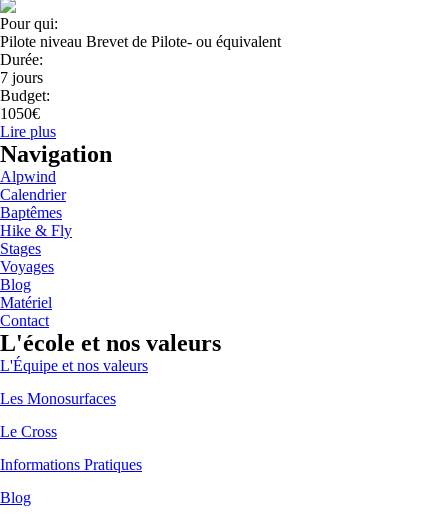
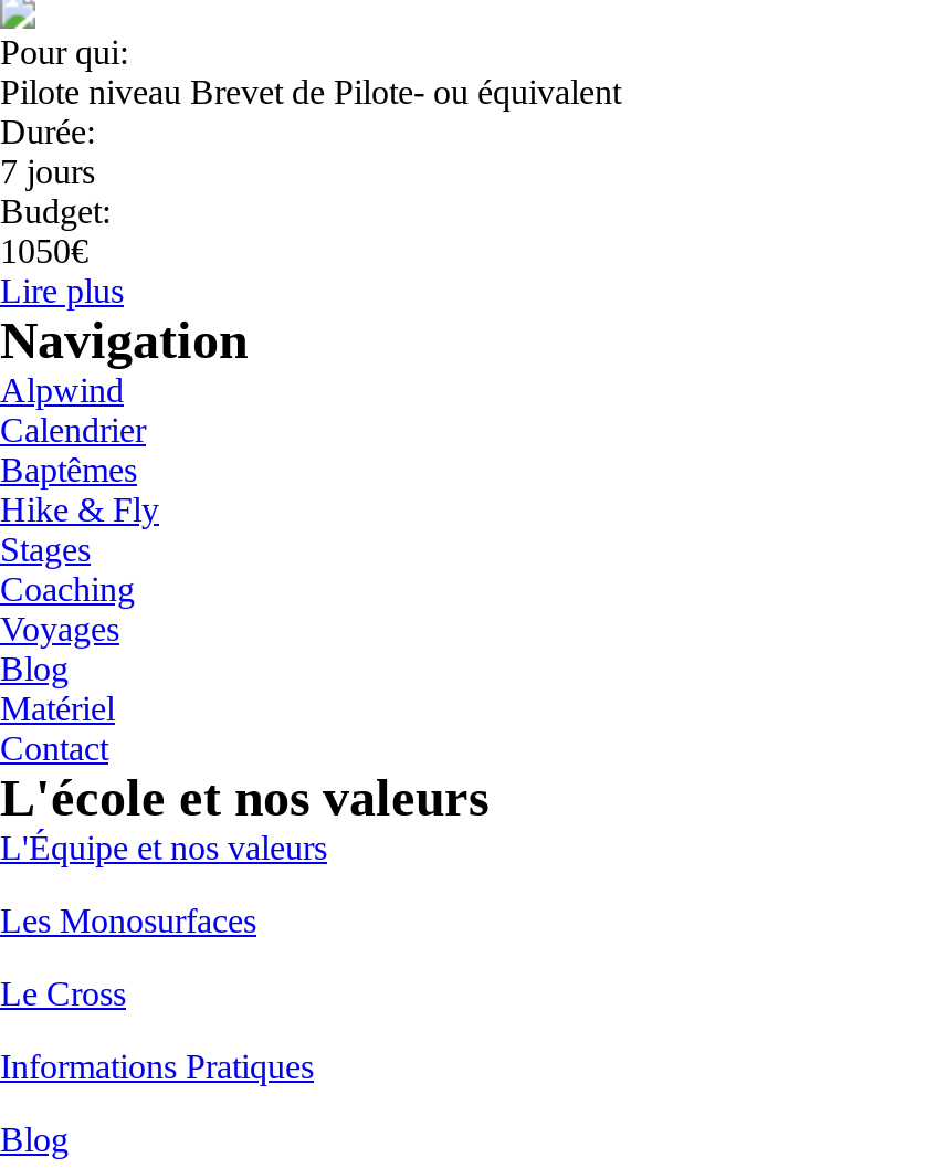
+ Coaching
